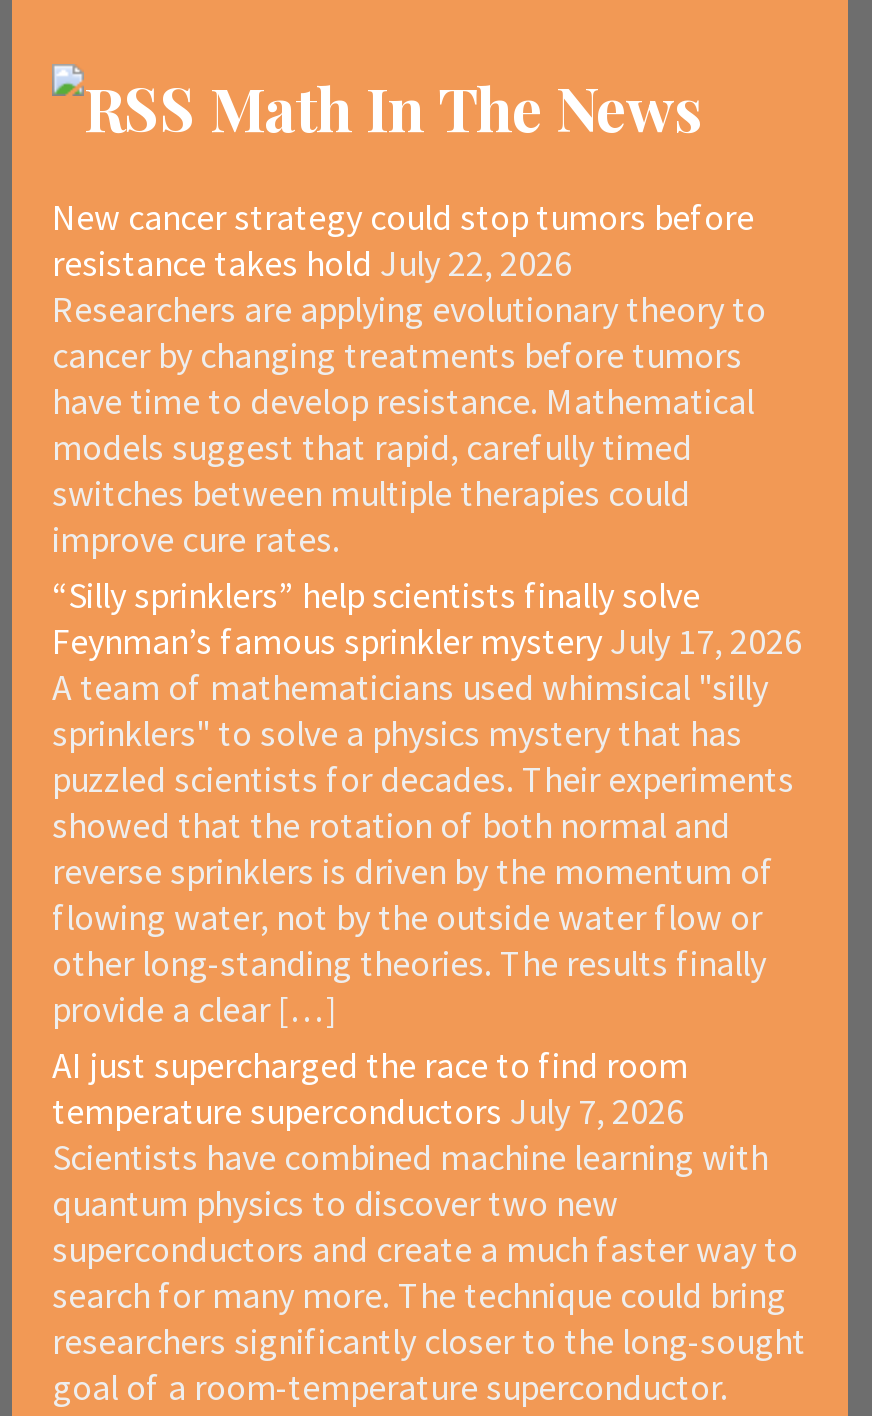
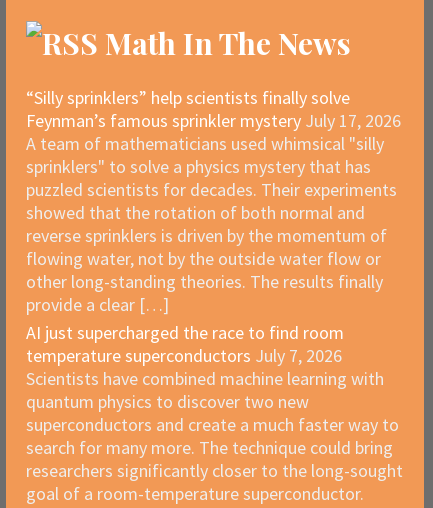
- New cancer strategy could stop tumors before
- resistance takes hold July 22, 2026
- Researchers are applying evolutionary theory to
- cancer by changing treatments before tumors
- have time to develop resistance. Mathematical
- models suggest that rapid, carefully timed
- switches between multiple therapies could
- improve cure rates.
